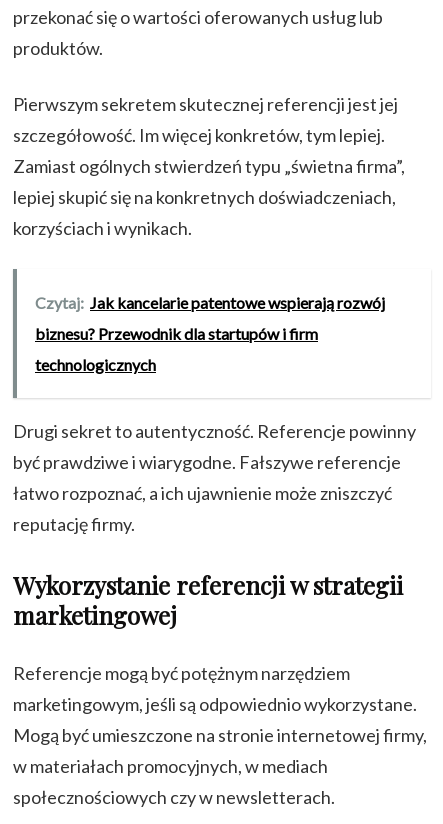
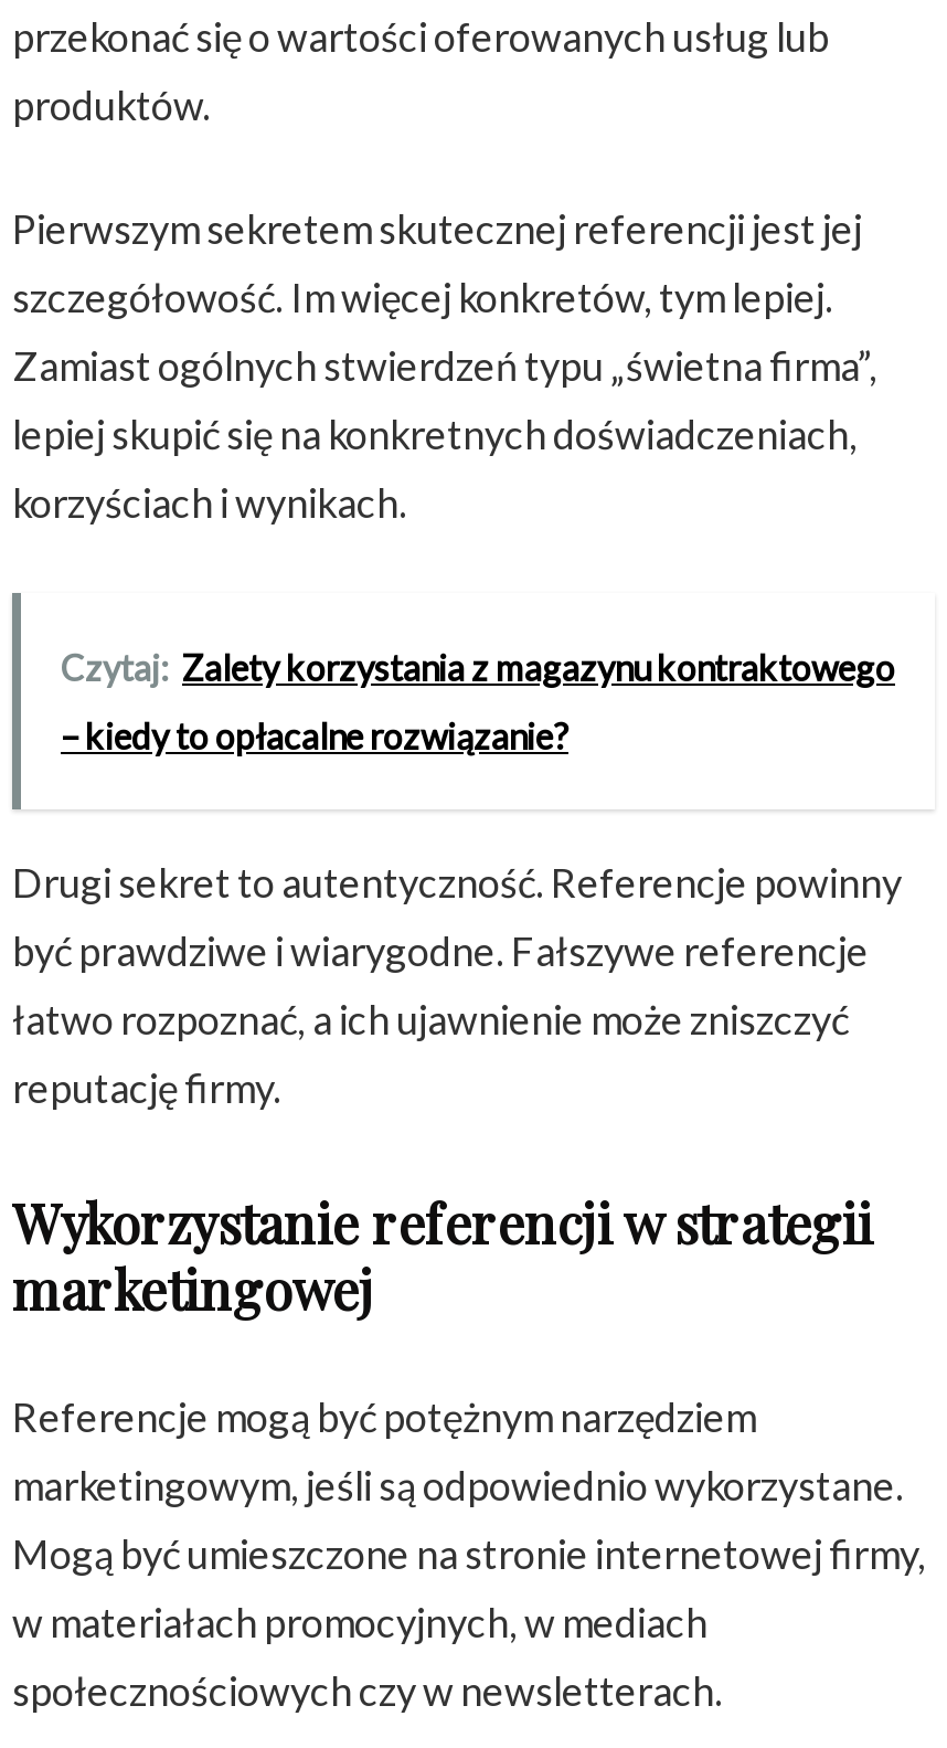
- Czytaj: Jak kancelarie patentowe wspierają rozwój
- biznesu? Przewodnik dla startupów i firm
- technologicznych
+ Czytaj: Zalety korzystania z magazynu kontraktowego
+ – kiedy to opłacalne rozwiązanie?
